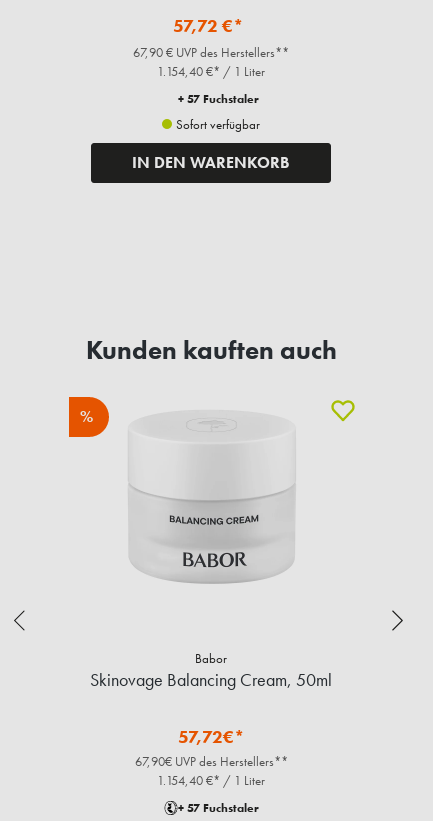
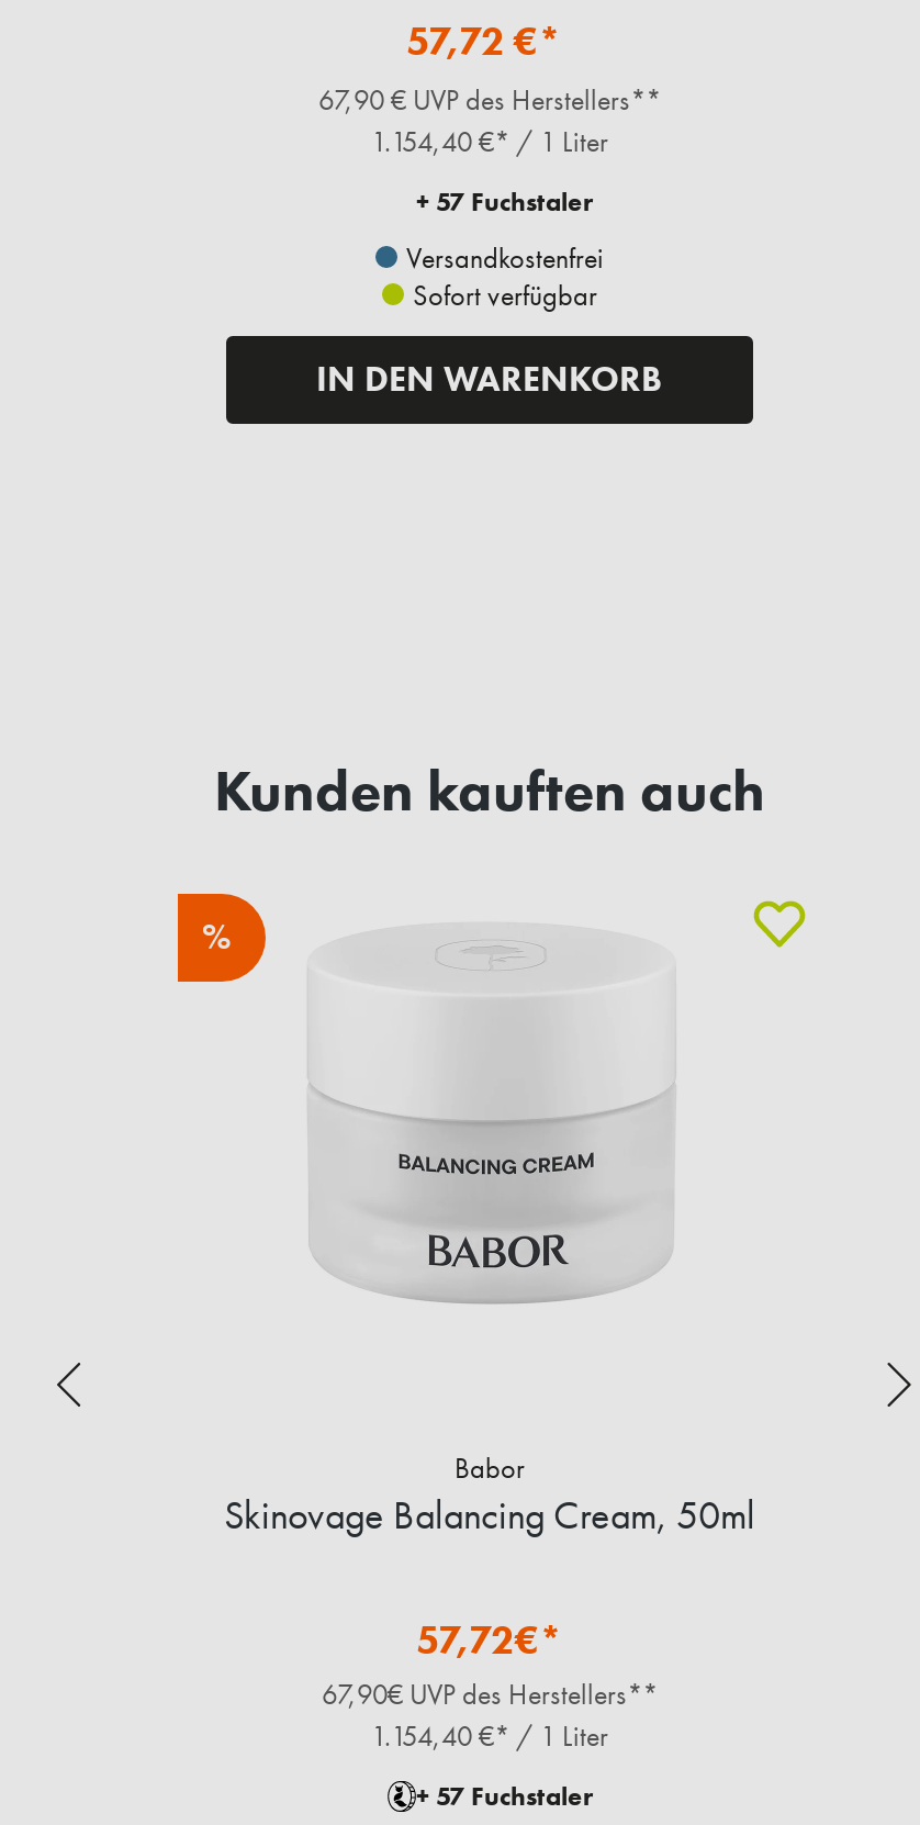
+ Versandkostenfrei
